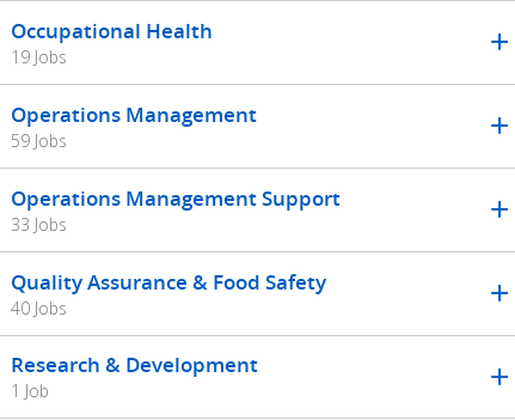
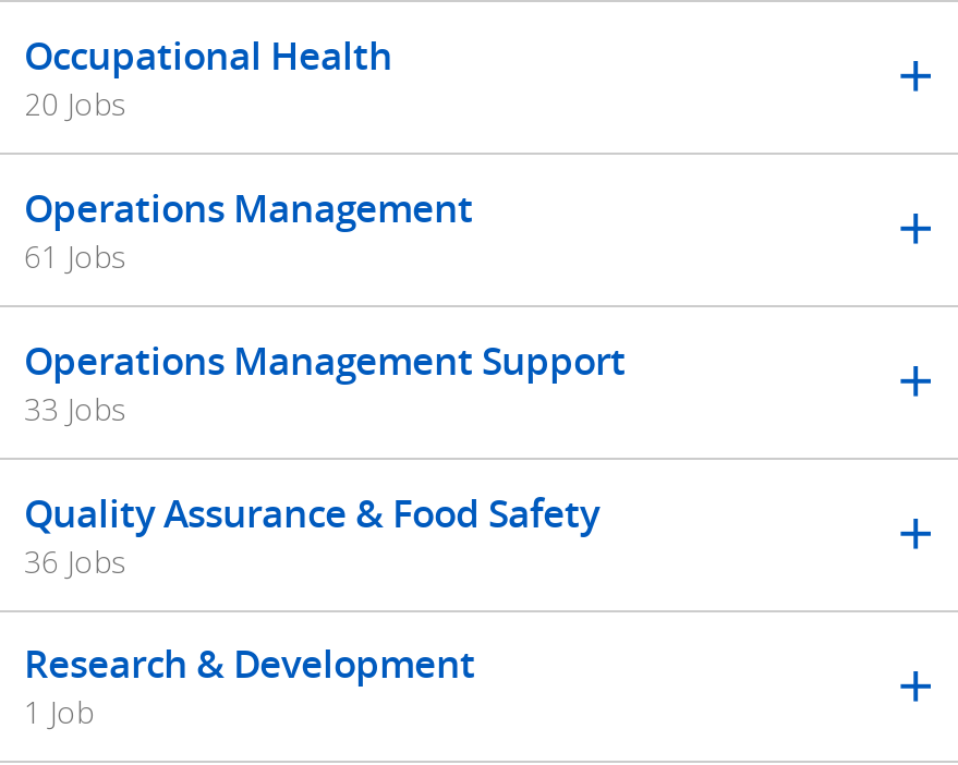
- 19 Jobs
+ 20 Jobs

- 59 Jobs
+ 61 Jobs

- 40 Jobs
+ 36 Jobs
